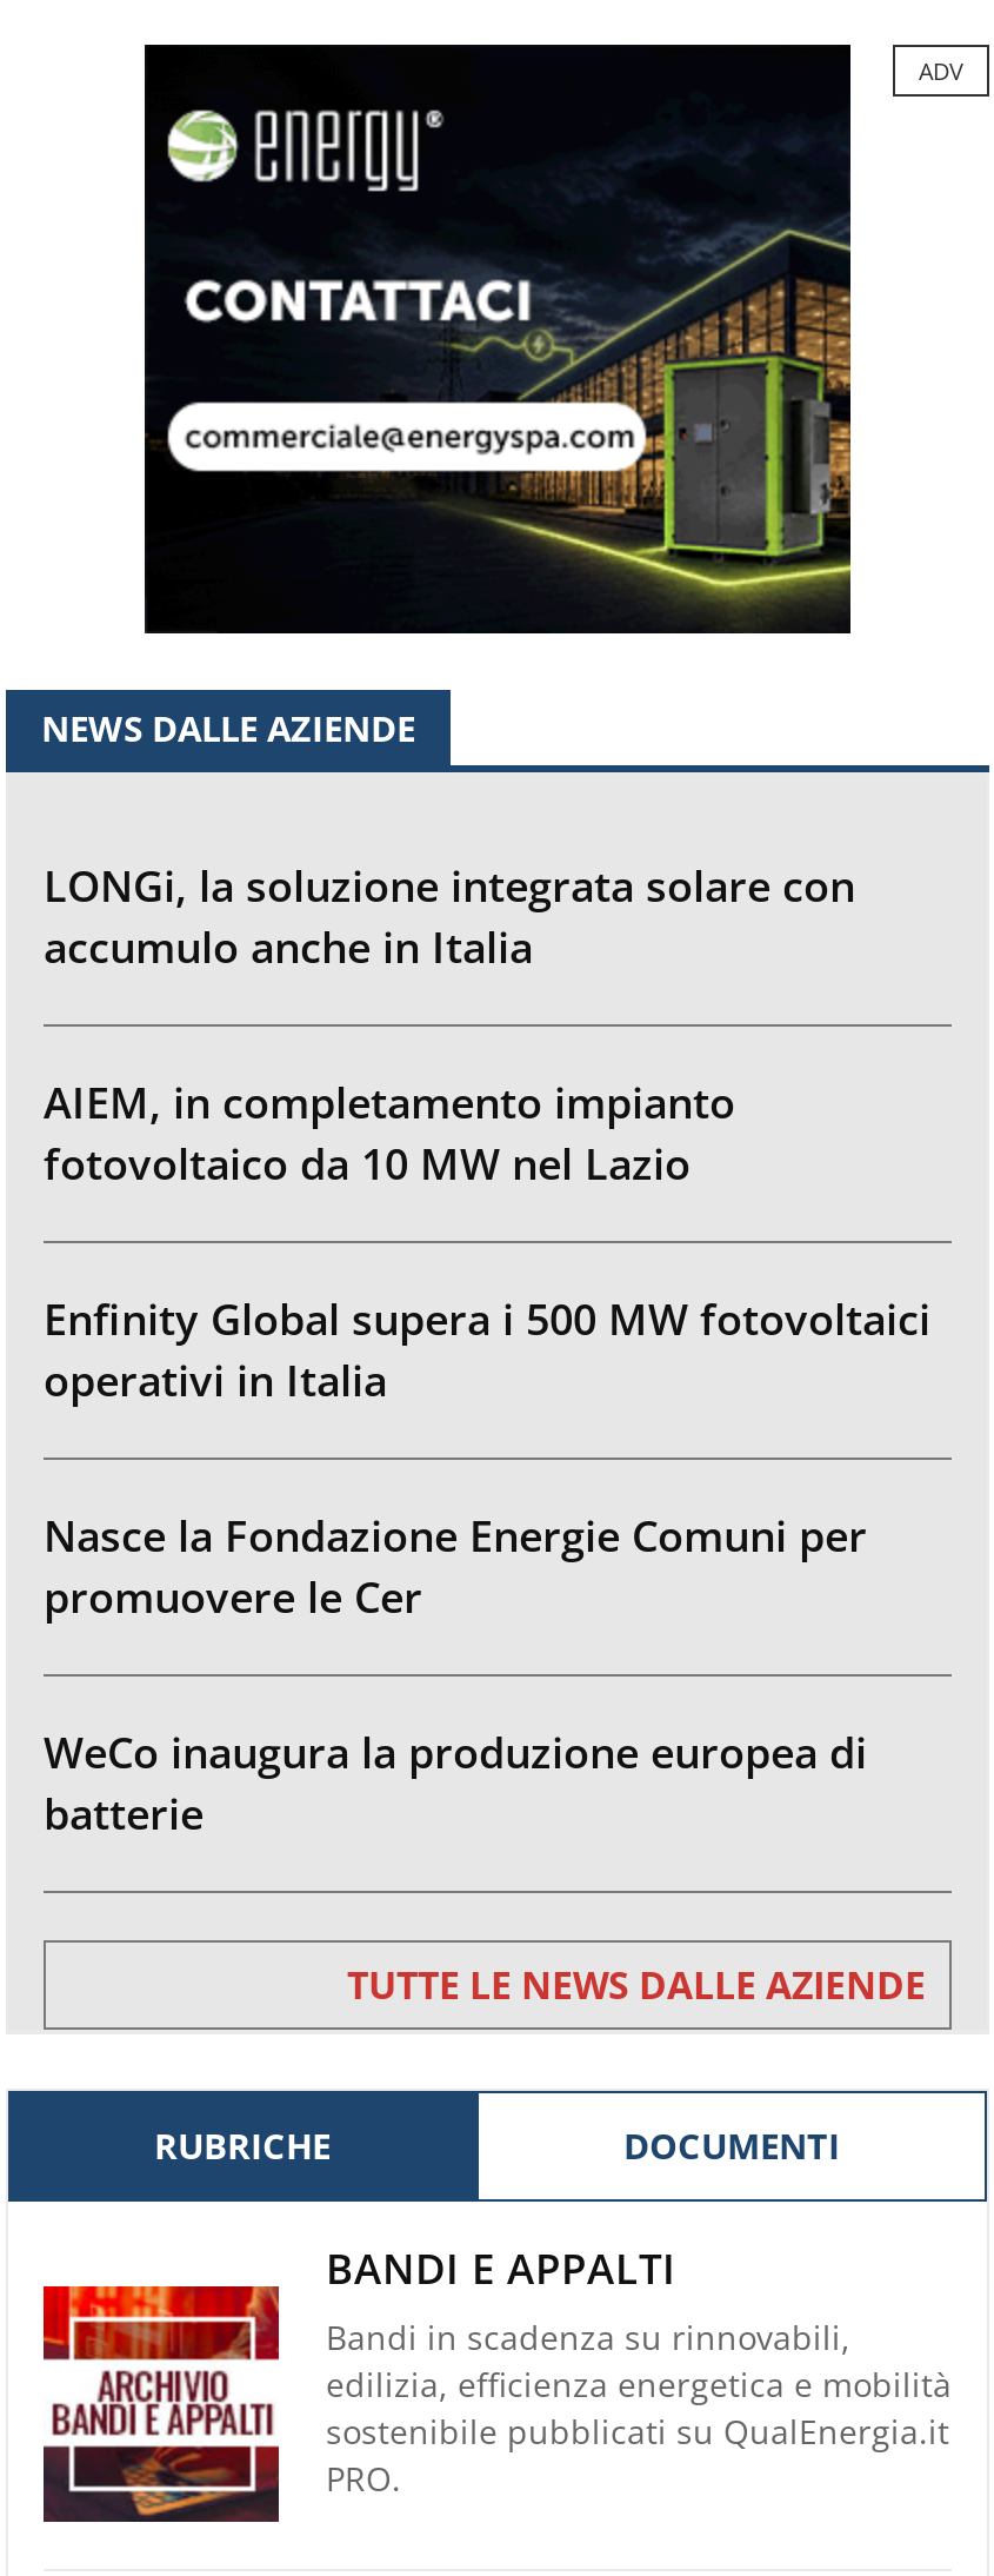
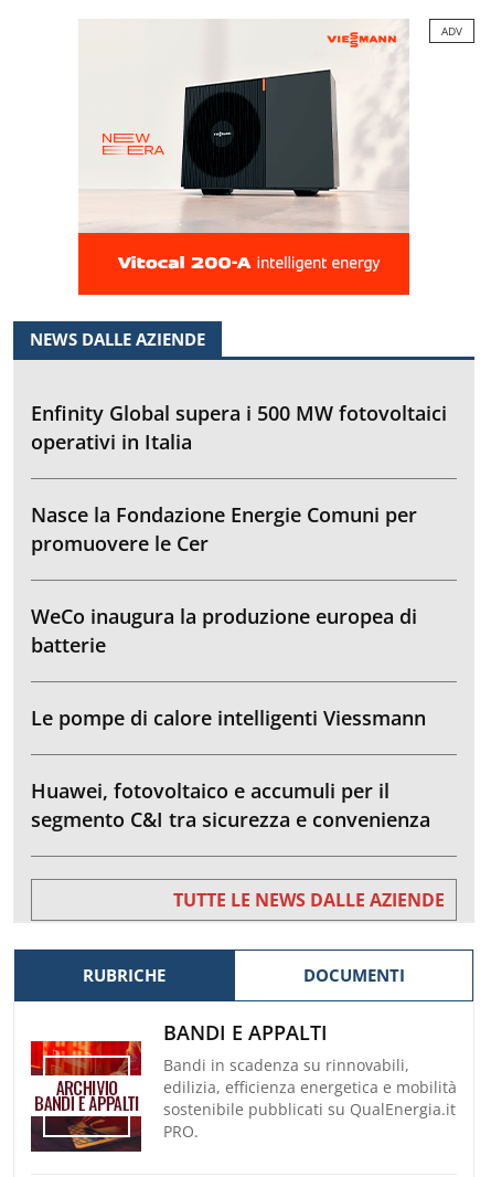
- [image]
+ [image]

- LONGi, la soluzione integrata solare con
- accumulo anche in Italia
- AIEM, in completamento impianto
- fotovoltaico da 10 MW nel Lazio

moved up: Enfinity Global supera i 500 MW fotovoltaici | operativi in Italia | Nasce la Fondazione Energie Comuni per | promuovere le Cer | WeCo inaugura la produzione europea di | batterie

+ Le pompe di calore intelligenti Viessmann
+ Huawei, fotovoltaico e accumuli per il
+ segmento C&I tra sicurezza e convenienza
